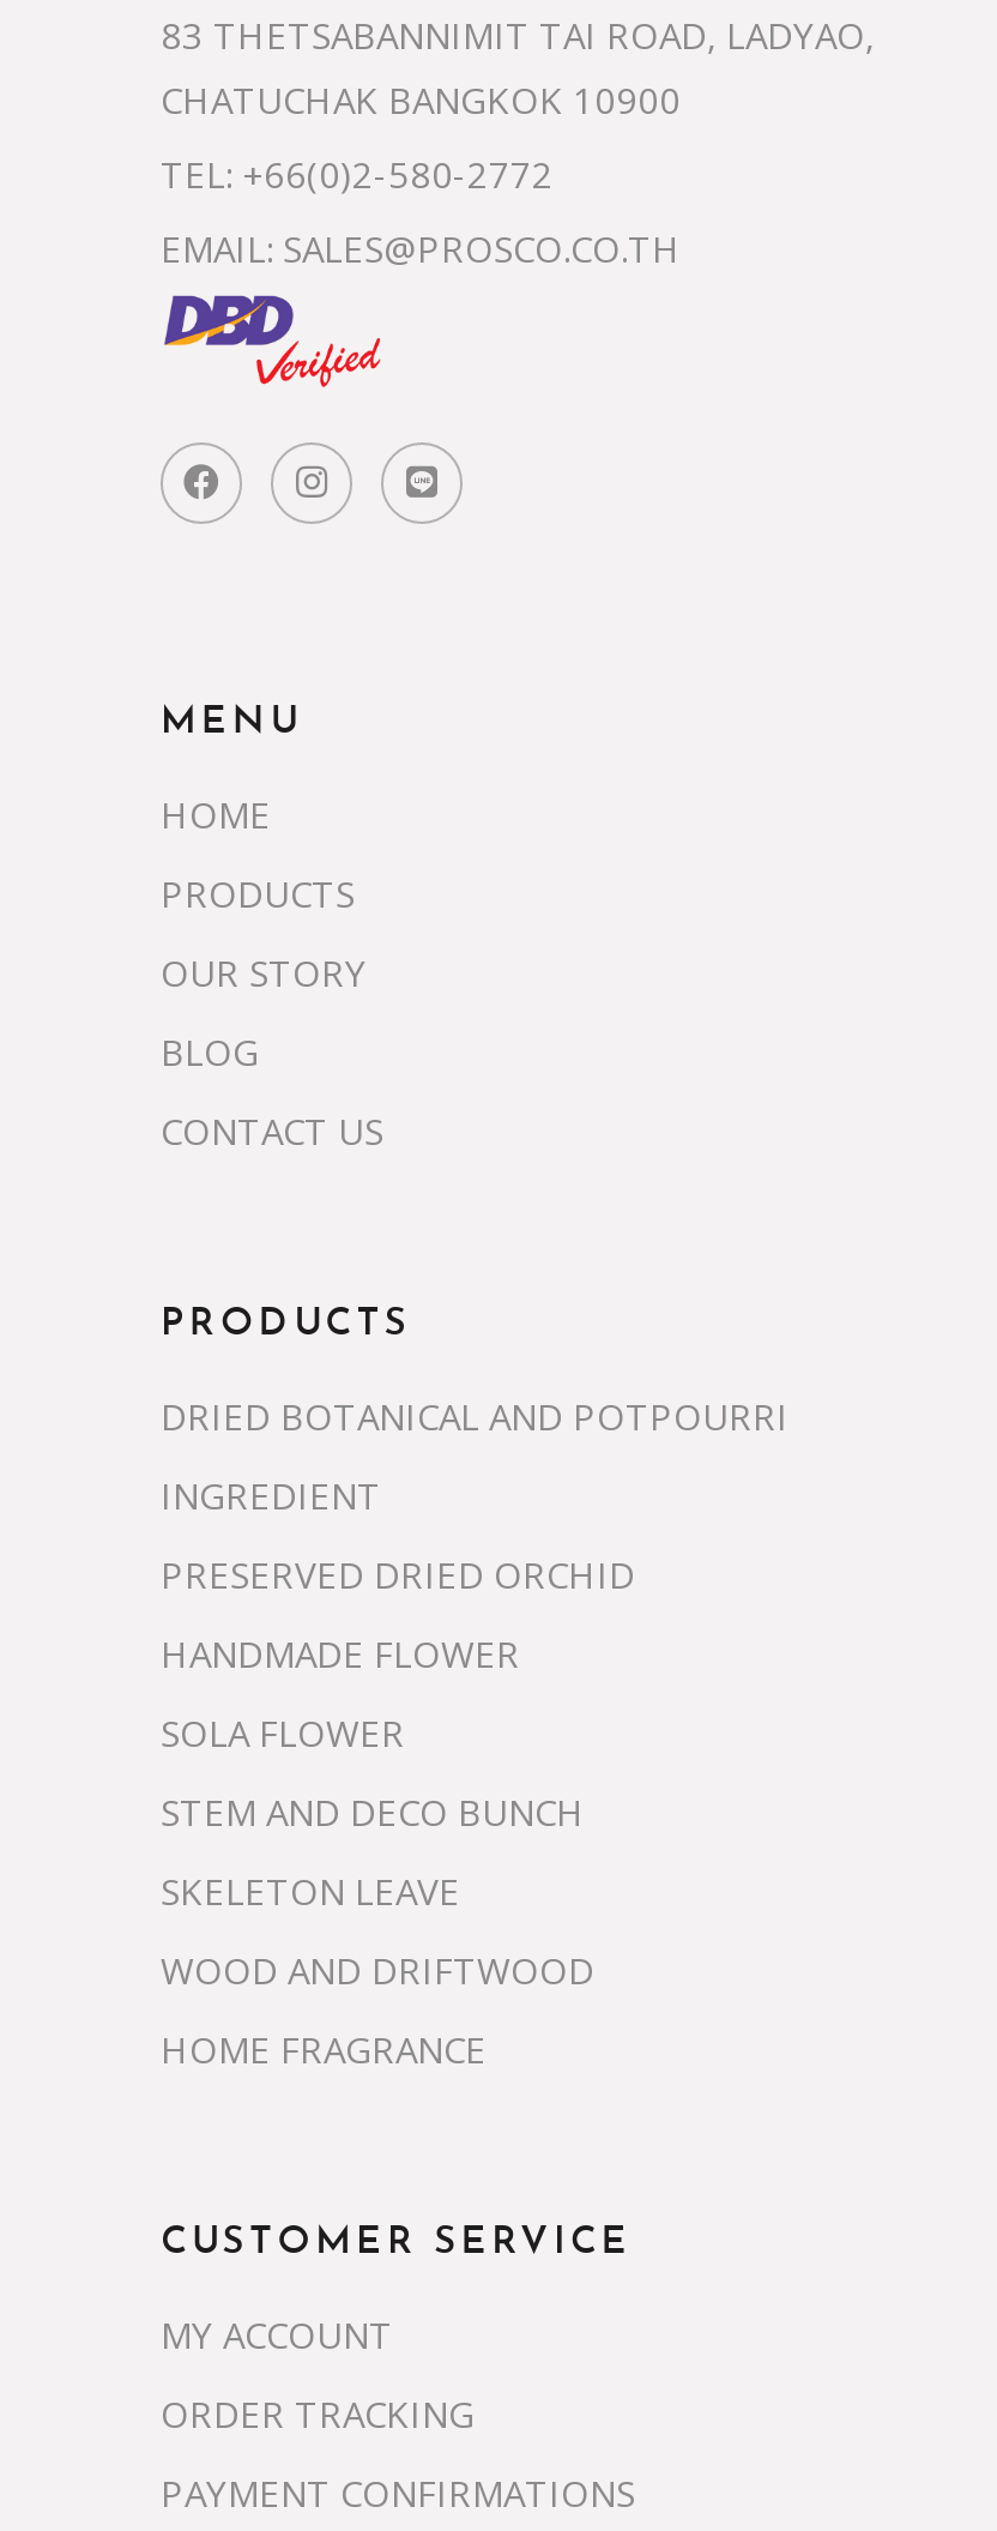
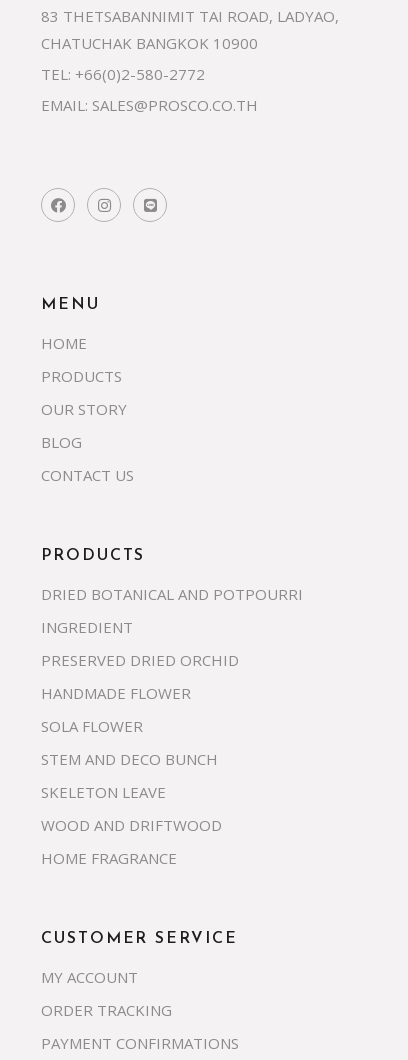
- [image]
